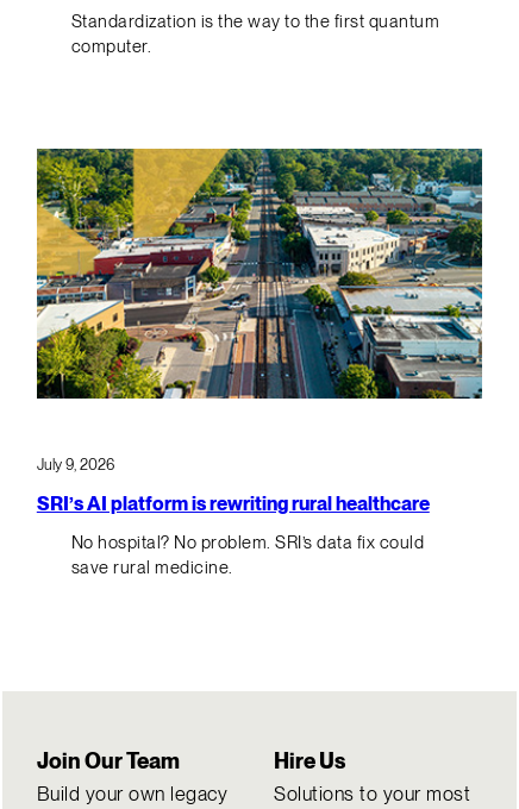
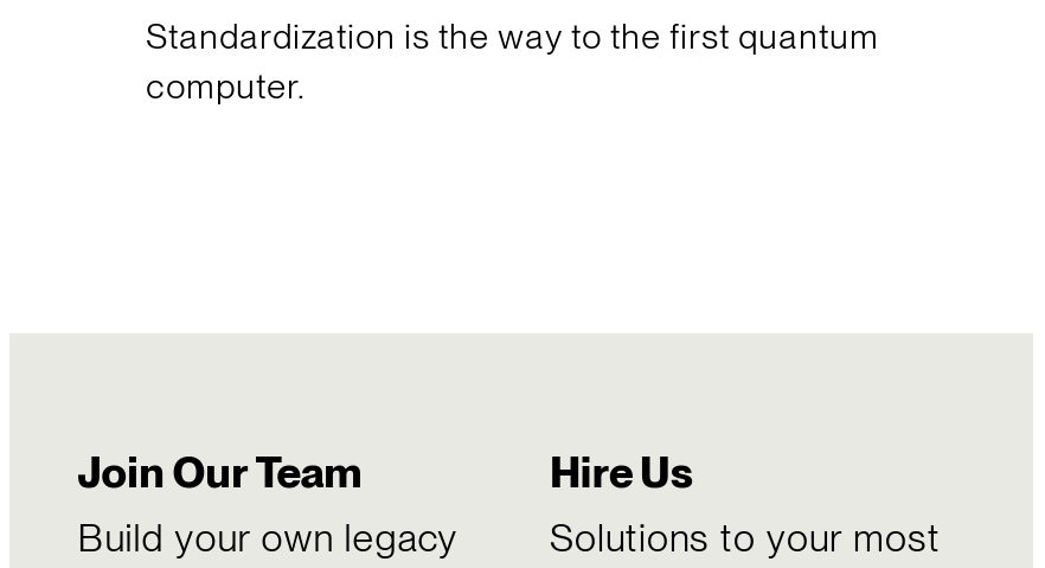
- [image]

- July 9, 2026
- SRI’s AI platform is rewriting rural healthcare
- No hospital? No problem. SRI’s data fix could
- save rural medicine.
